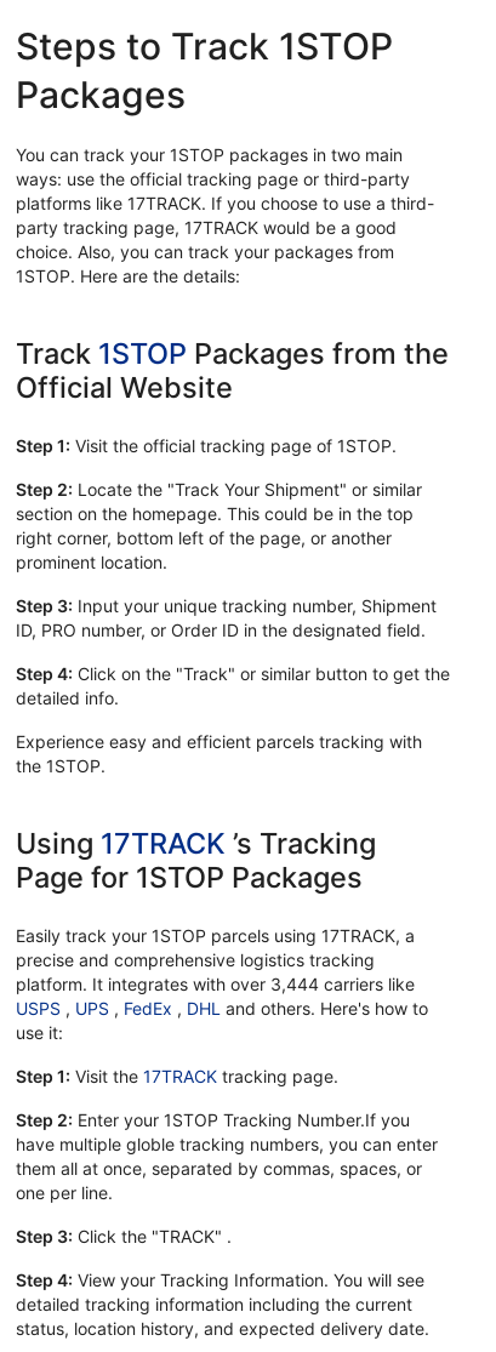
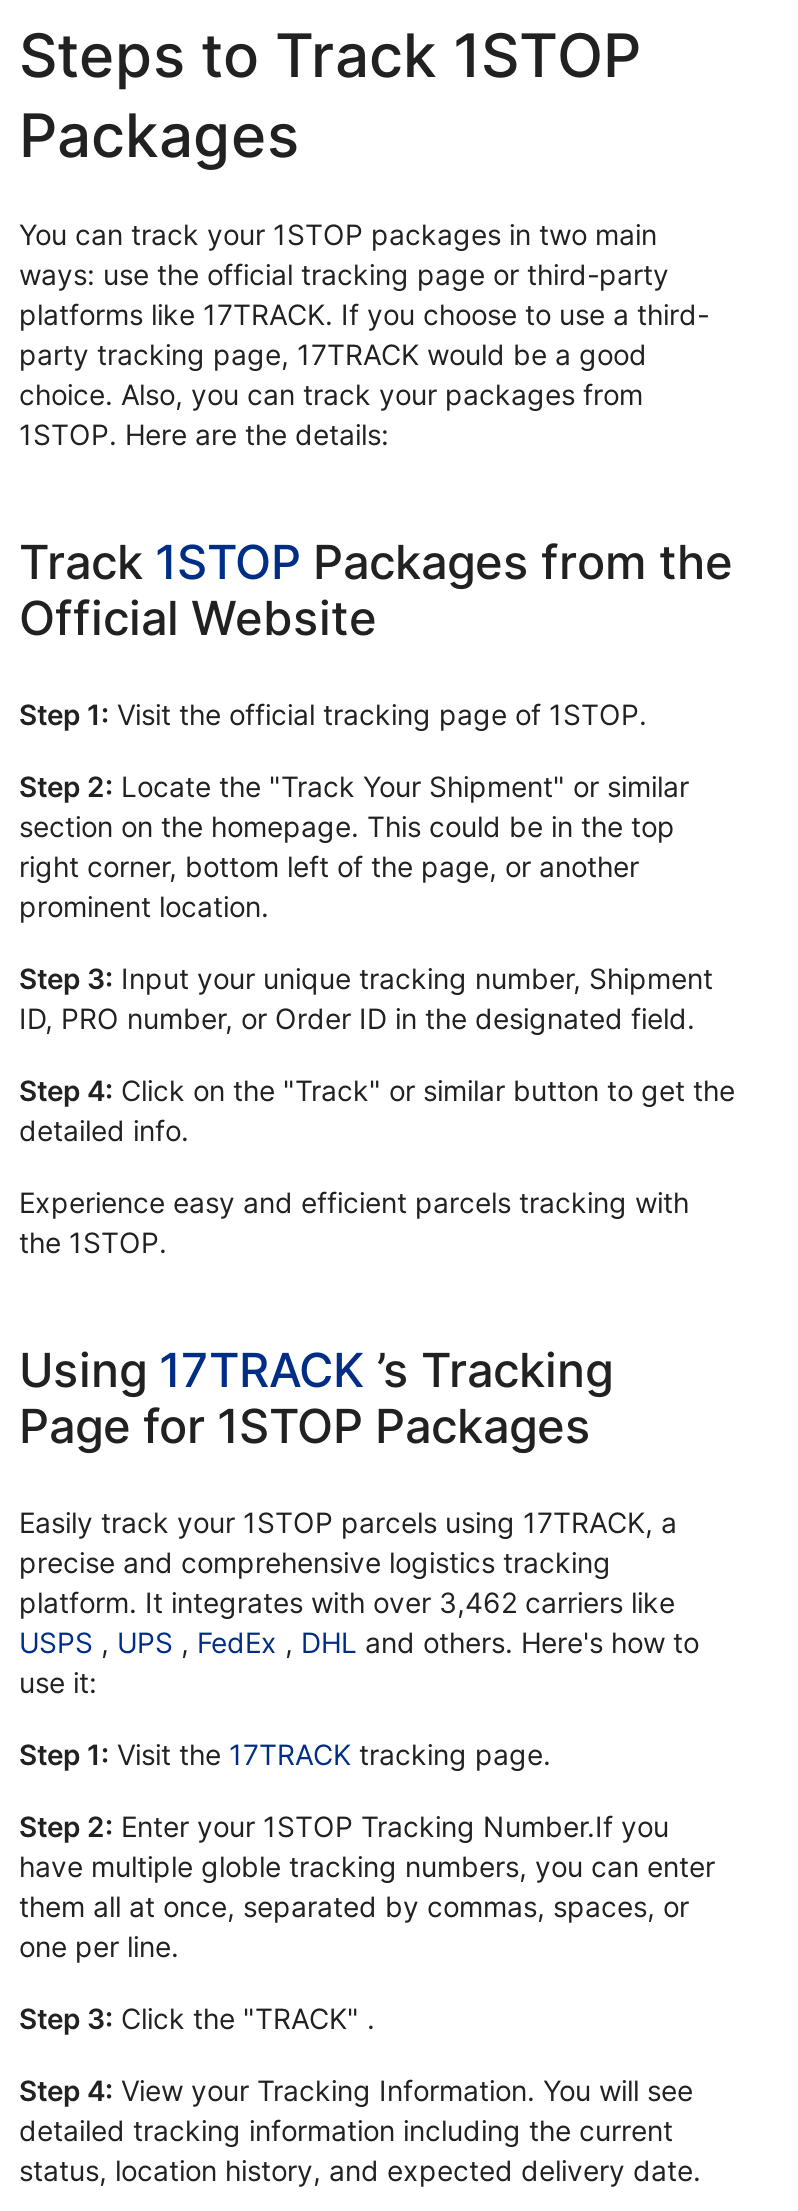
- platform. It integrates with over 3,444 carriers like
+ platform. It integrates with over 3,462 carriers like
